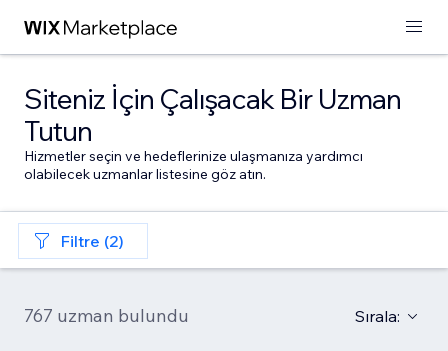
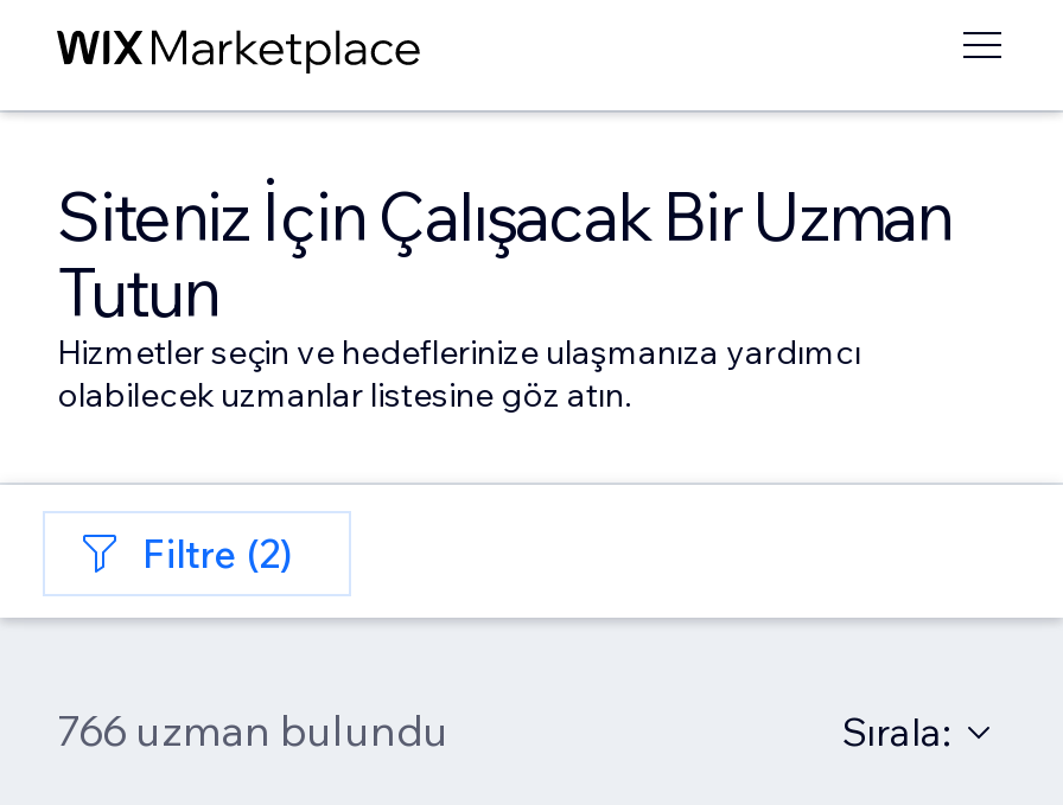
- 767 uzman bulundu
+ 766 uzman bulundu
